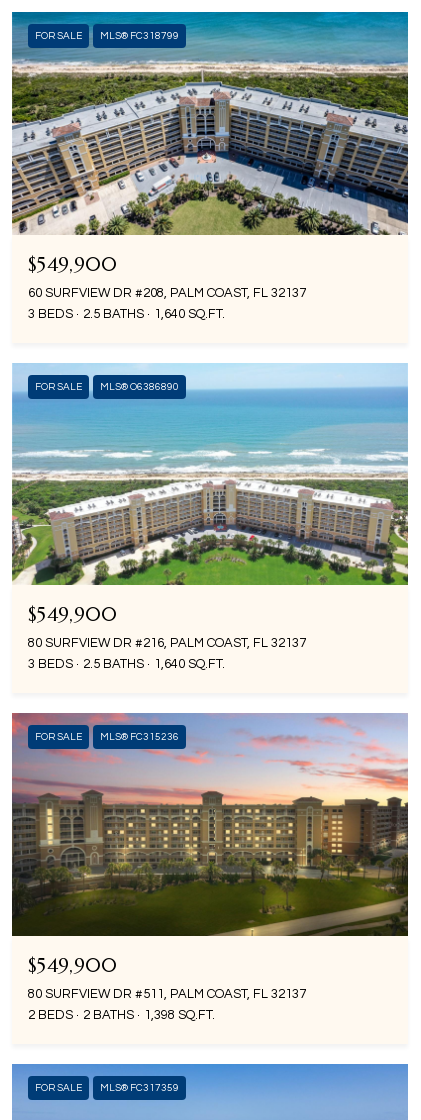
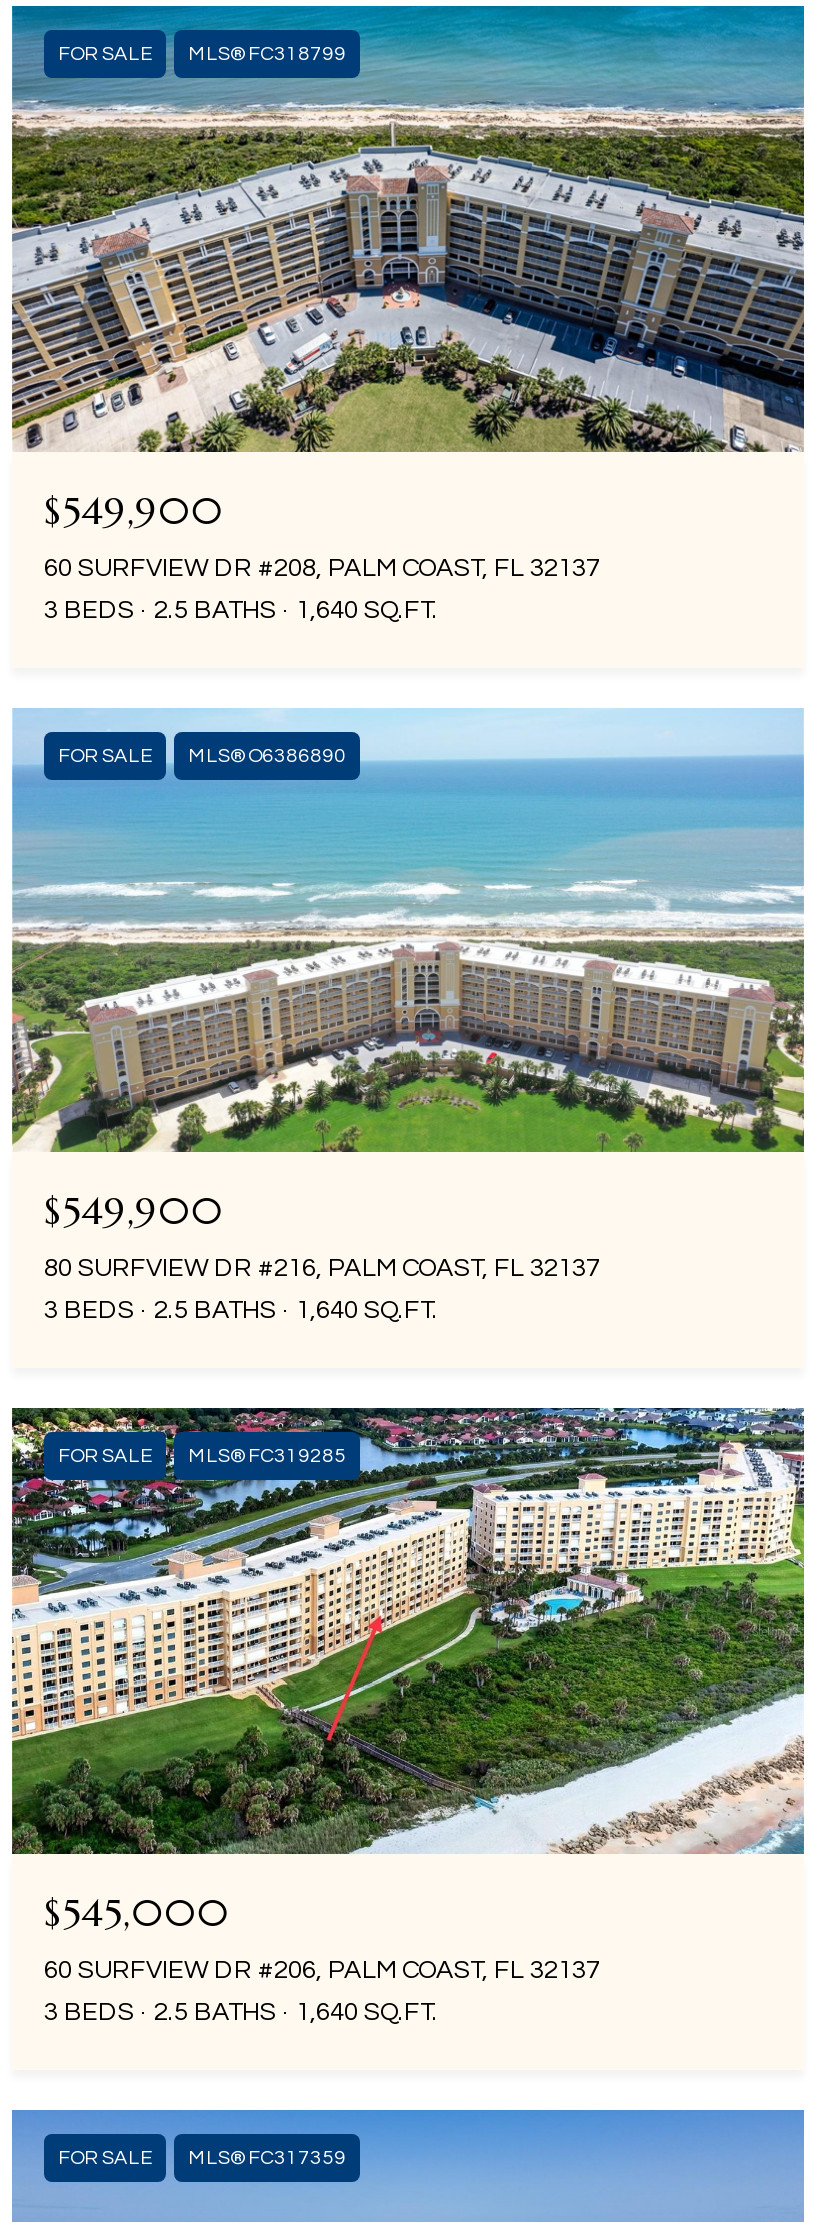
- [image]
- FOR SALE MLS® FC315236
+ [image]
+ FOR SALE MLS® FC319285

- $549,900
+ $545,000

- 80 SURFVIEW DR #511, PALM COAST, FL 32137
+ 60 SURFVIEW DR #206, PALM COAST, FL 32137

- 2 BEDS
+ 3 BEDS

- 2 BATHS
+ 2.5 BATHS

- 1,398 SQ.FT.
+ 1,640 SQ.FT.
